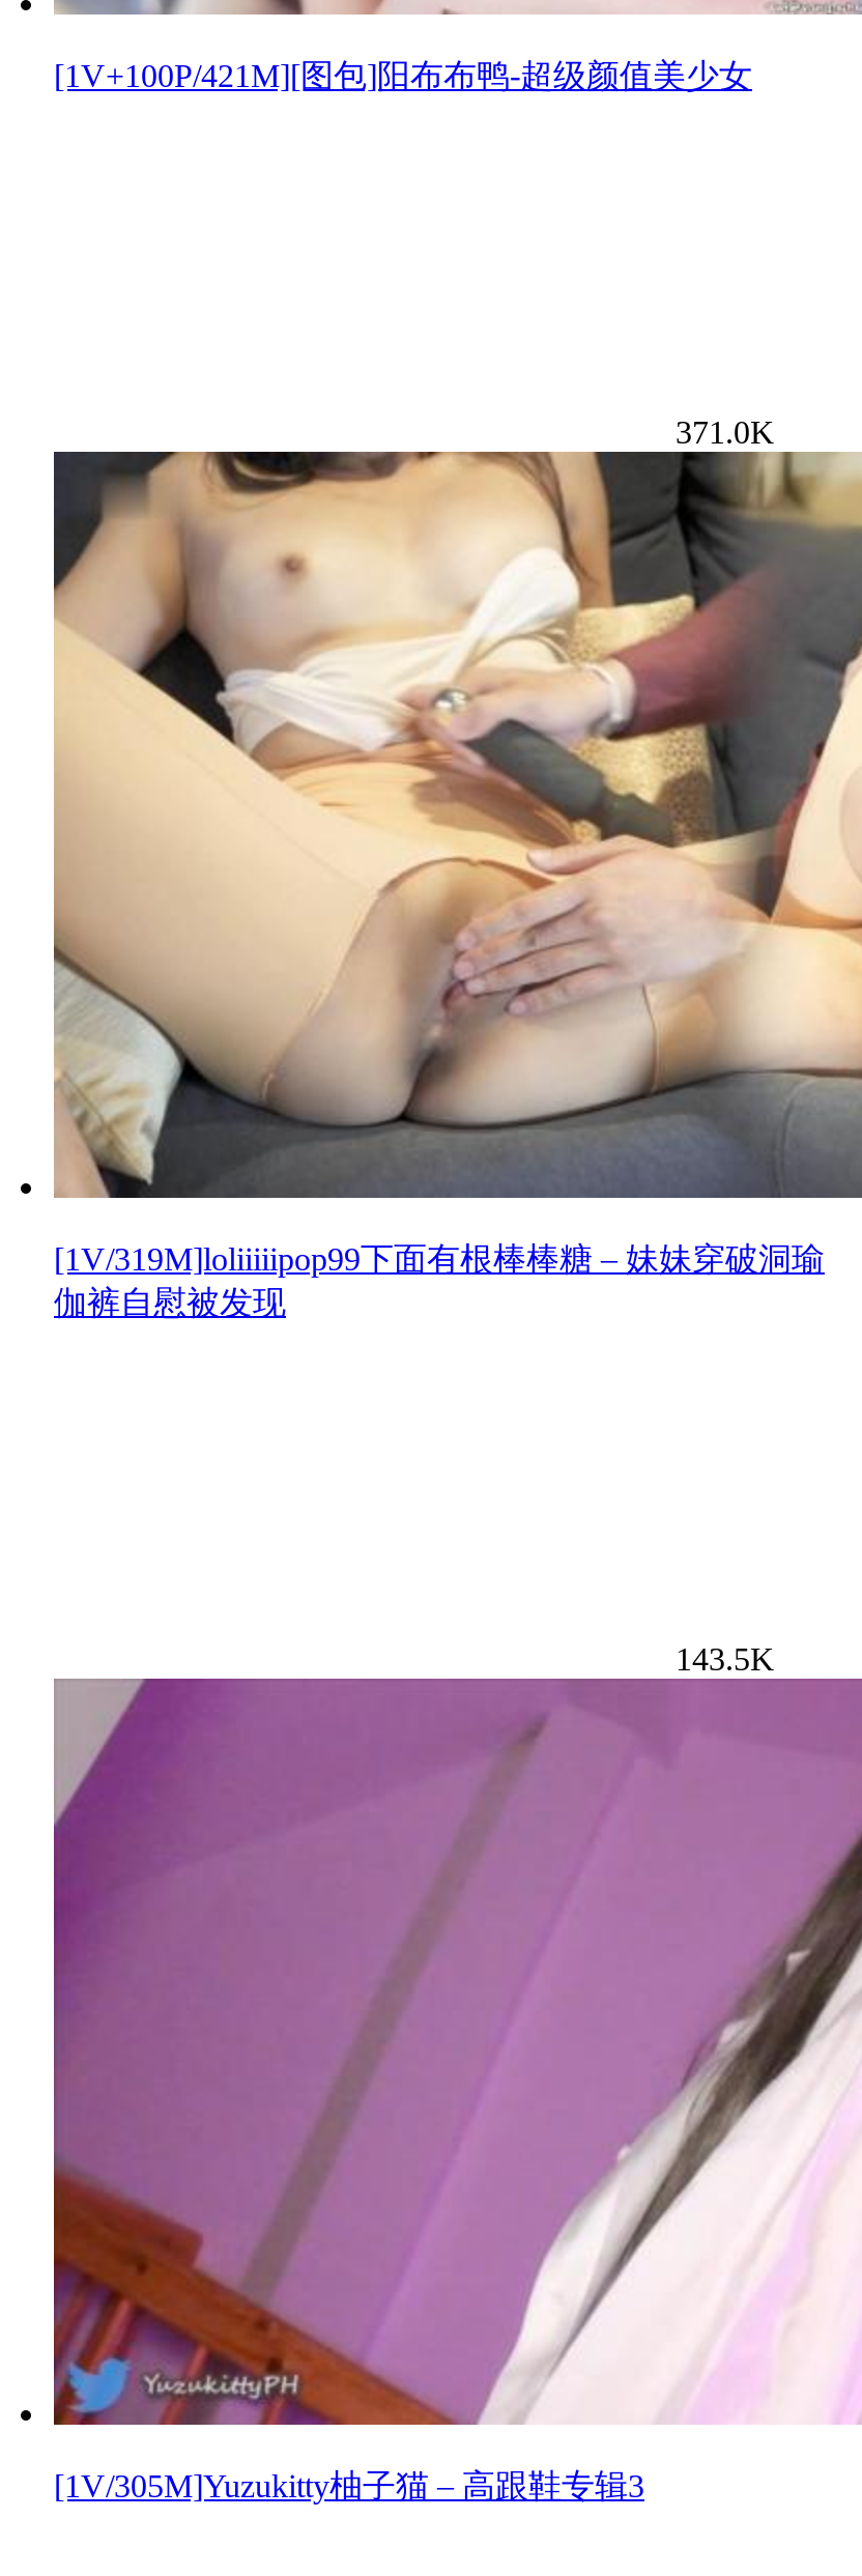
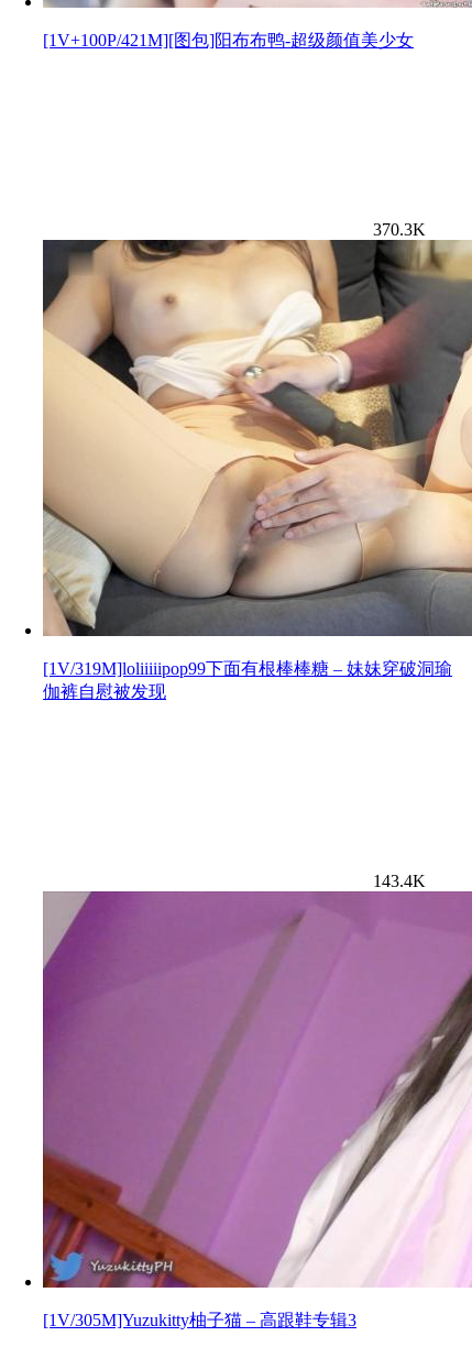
- 371.0K
+ 370.3K

- 143.5K
+ 143.4K
